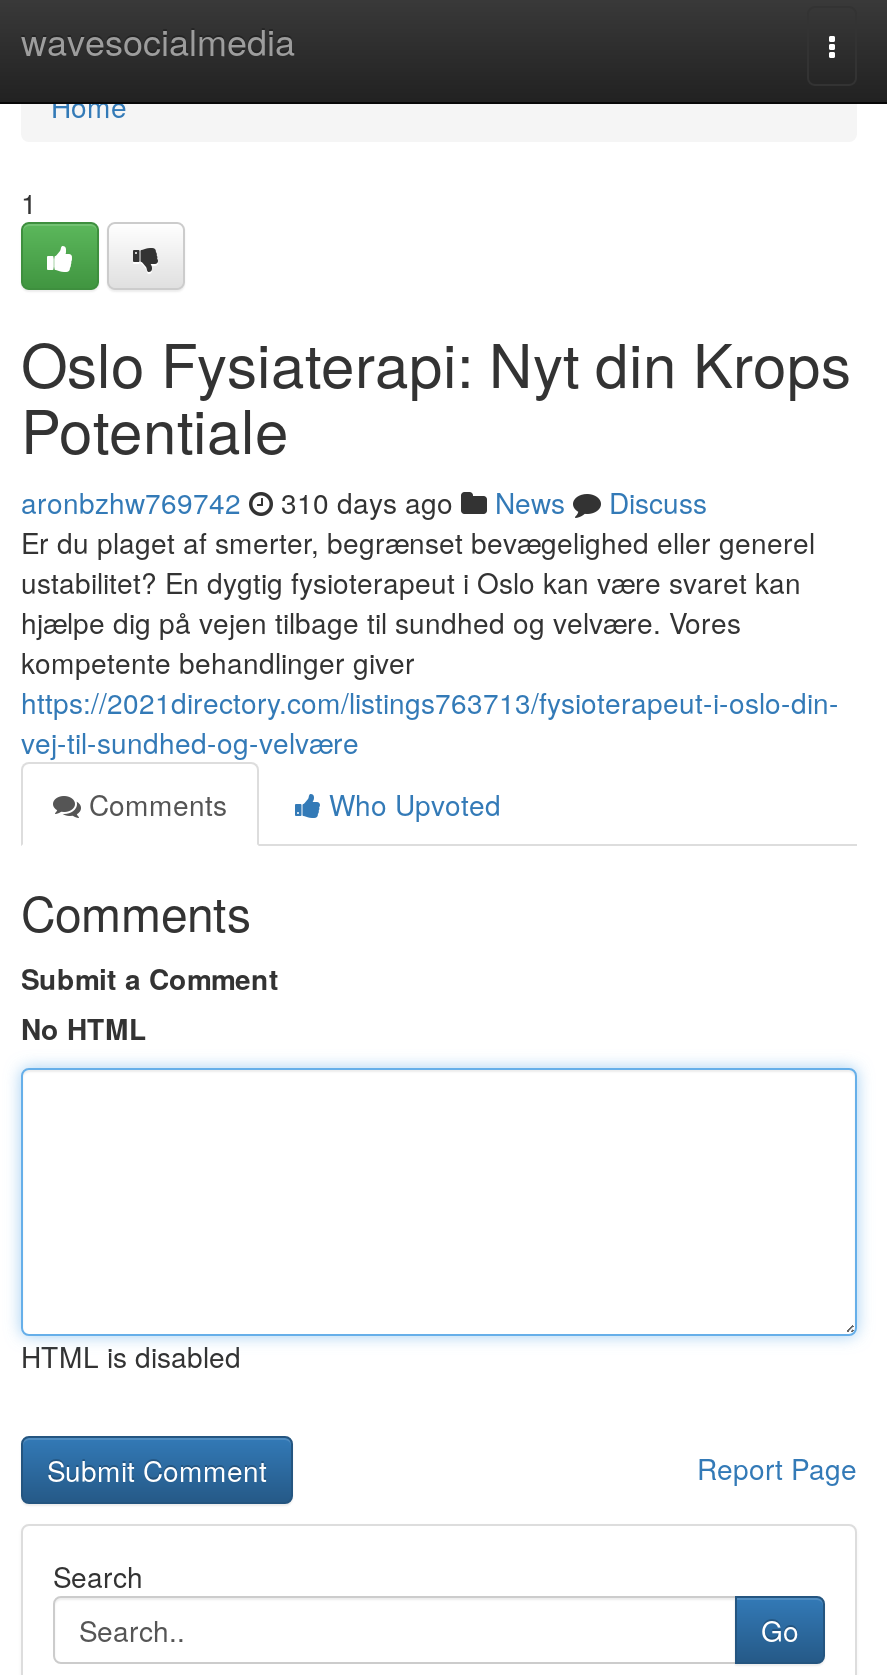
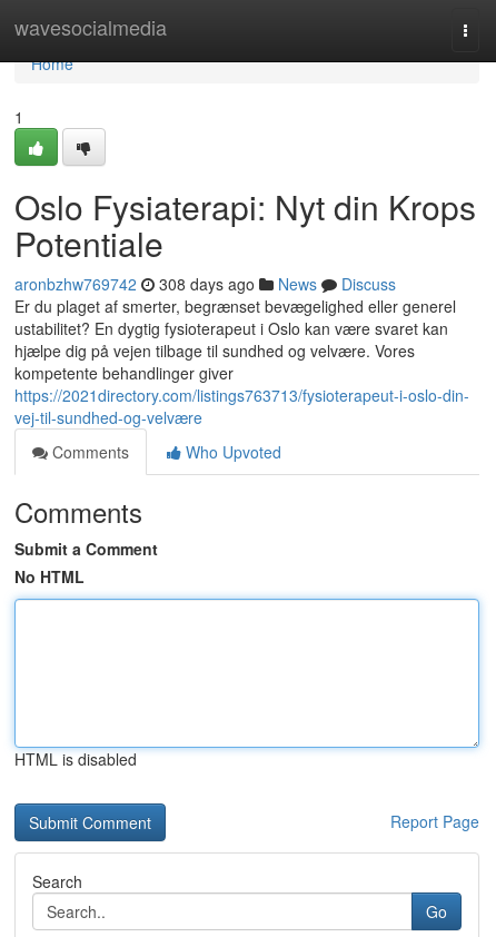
- aronbzhw769742 310 days ago News Discuss
+ aronbzhw769742 308 days ago News Discuss
